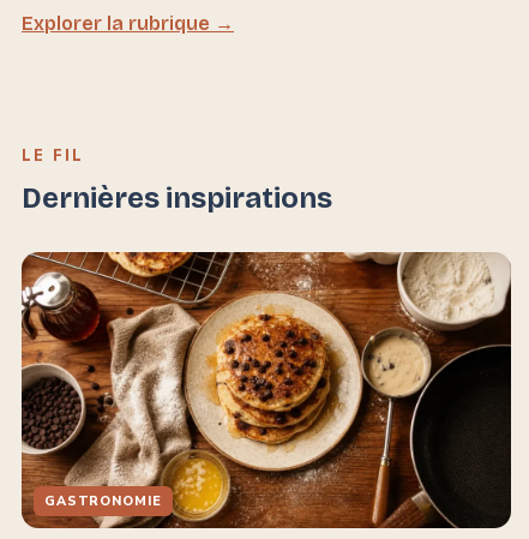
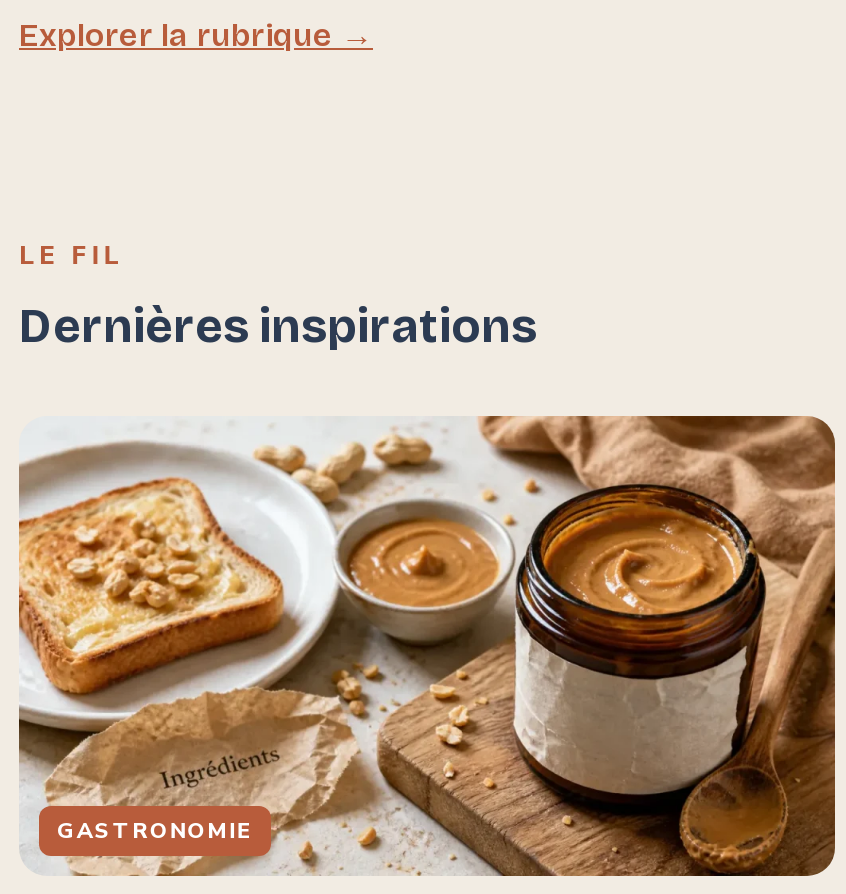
- [image]
+ [image]
